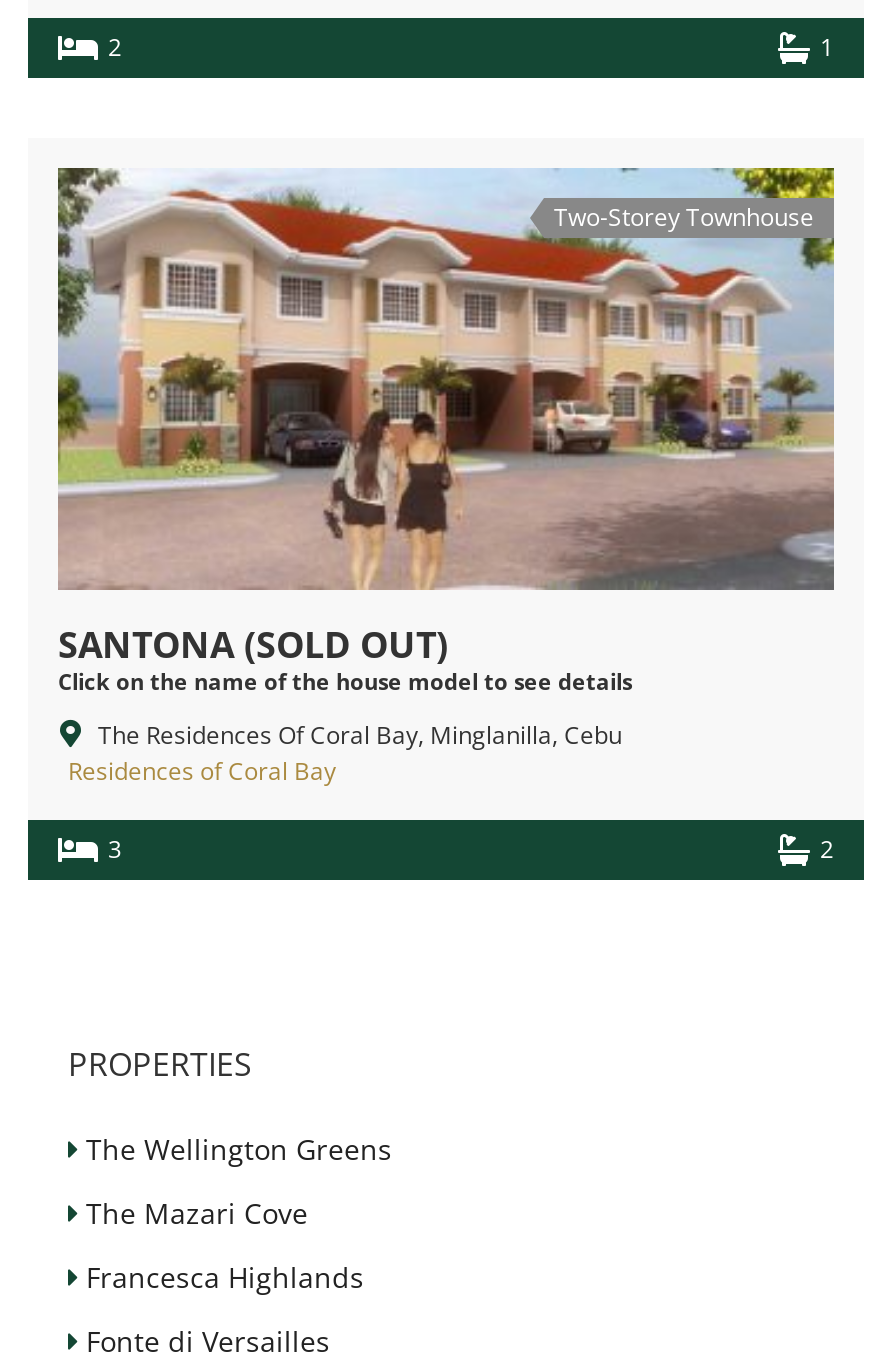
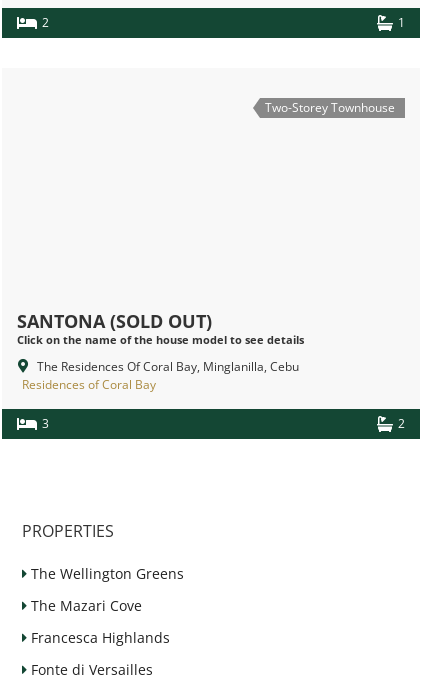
- [image]
